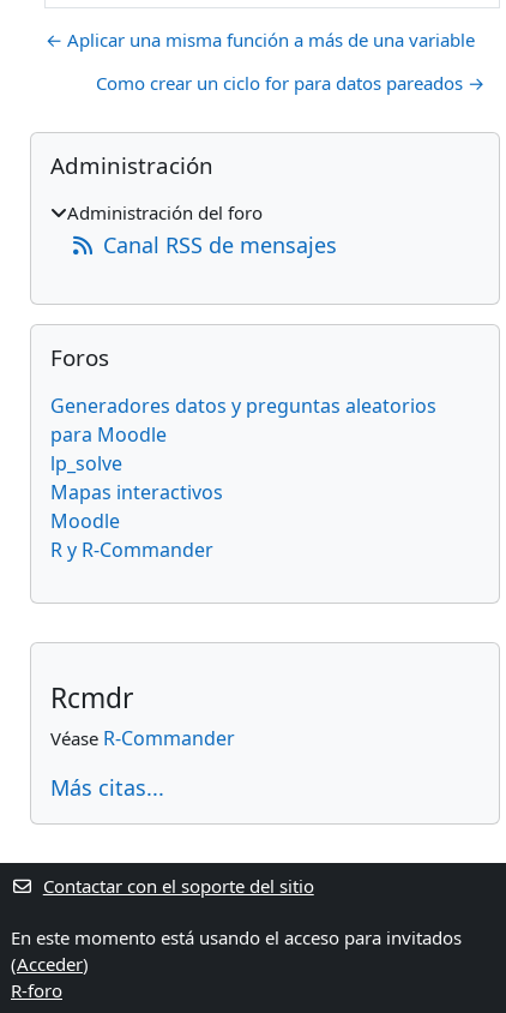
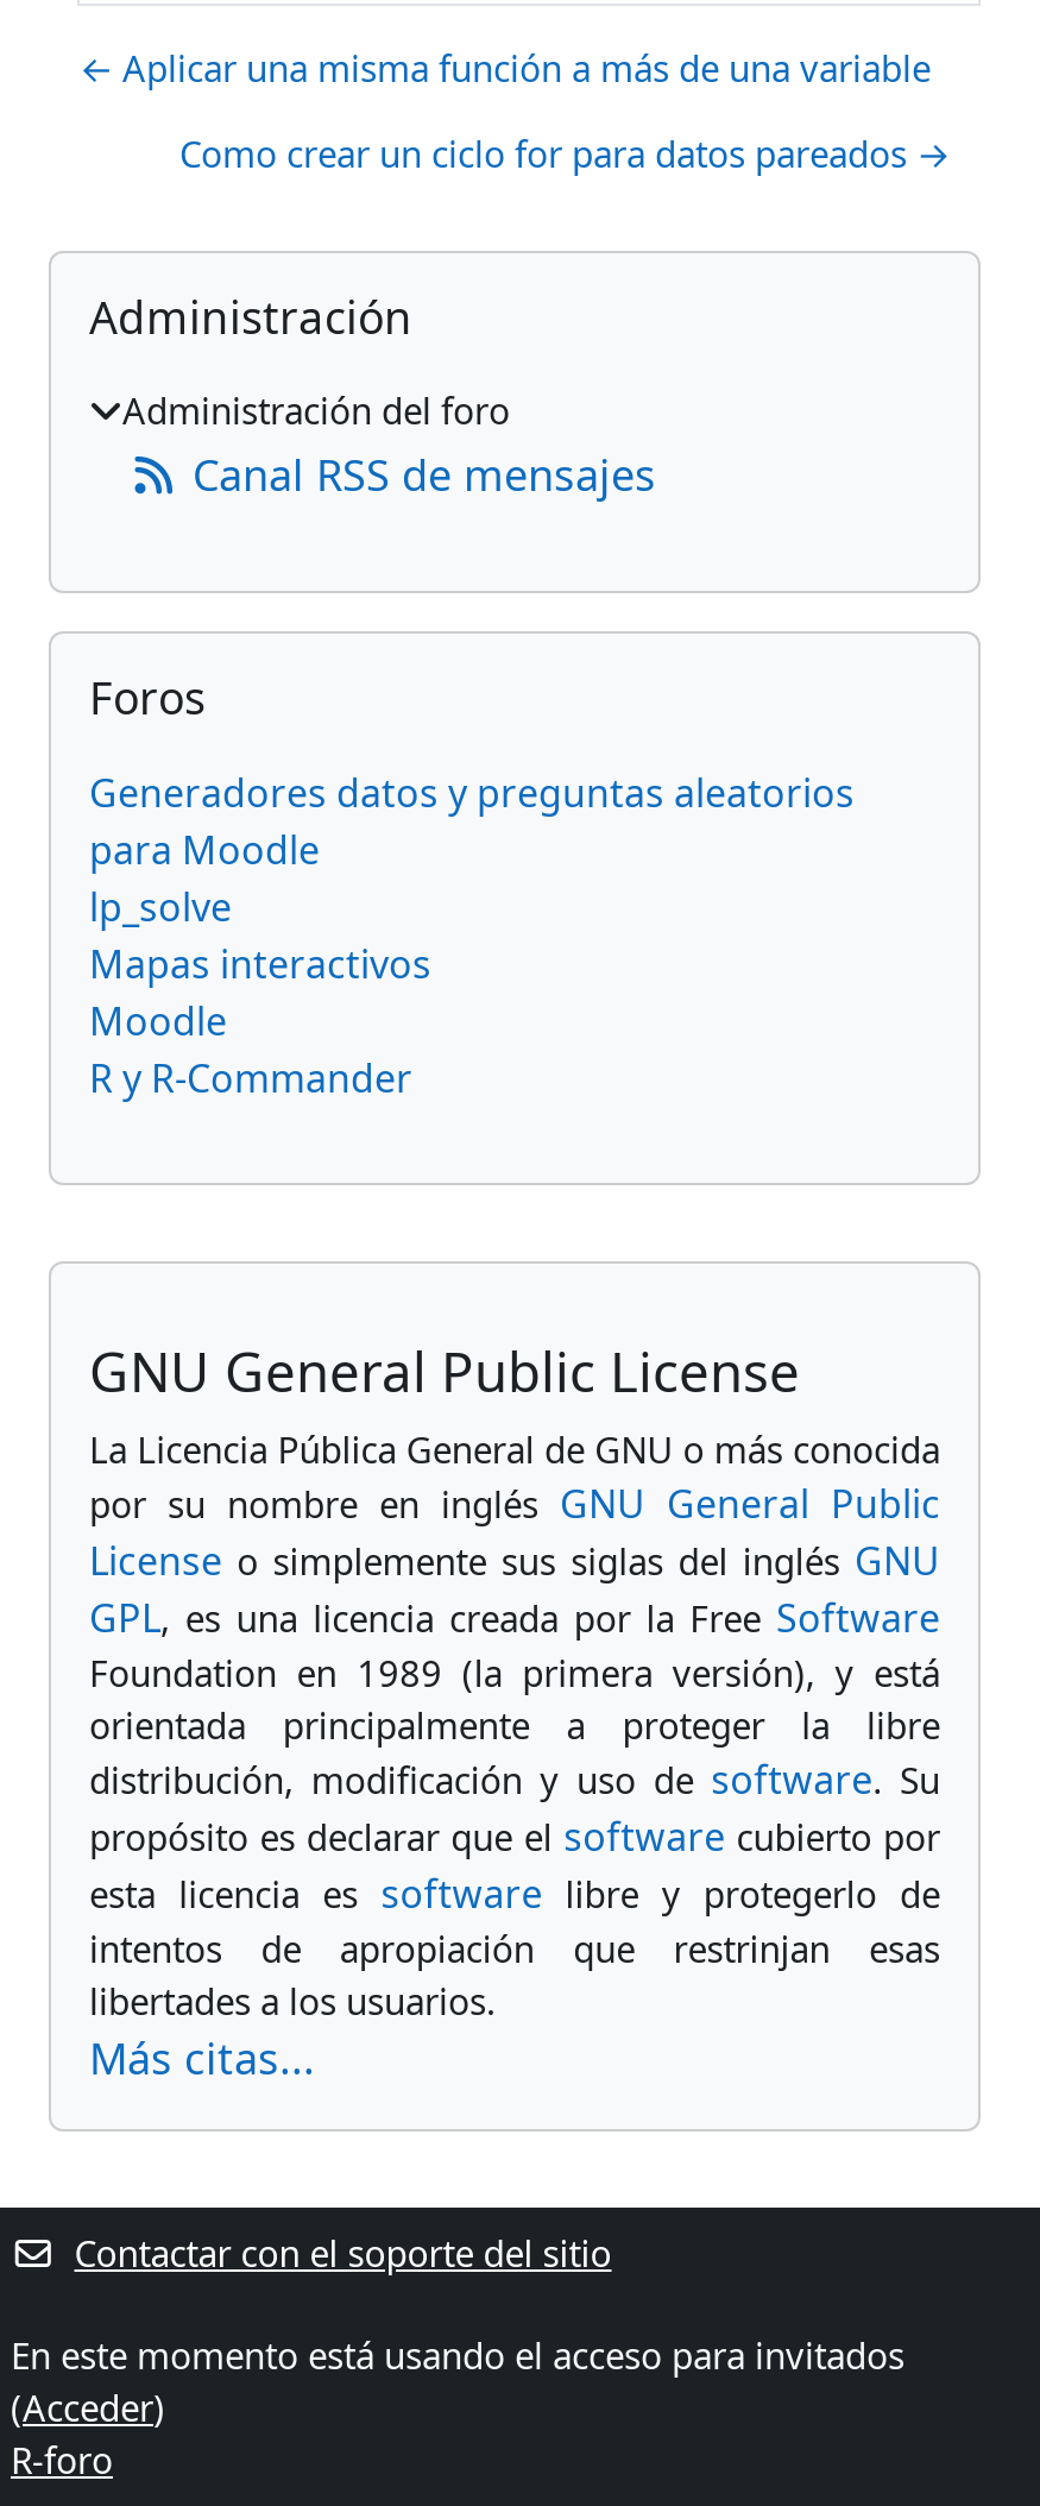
- Rcmdr
- Véase R-Commander
+ GNU General Public License
+ La Licencia Pública General de GNU o más conocida
+ por su nombre en inglés GNU General Public
+ License o simplemente sus siglas del inglés GNU
+ GPL, es una licencia creada por la Free Software
+ Foundation en 1989 (la primera versión), y está
+ orientada principalmente a proteger la libre
+ distribución, modificación y uso de software. Su
+ propósito es declarar que el software cubierto por
+ esta licencia es software libre y protegerlo de
+ intentos de apropiación que restrinjan esas
+ libertades a los usuarios.
